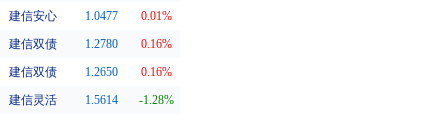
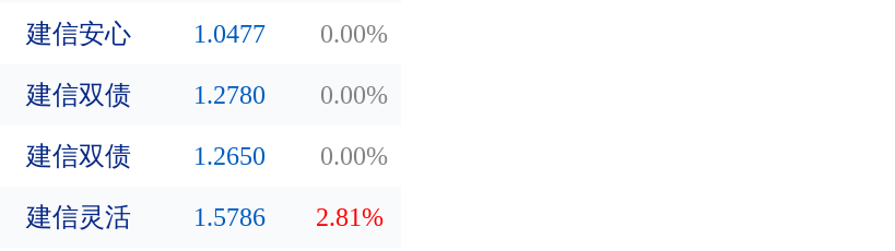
- 1.0477 0.01%
+ 1.0477 0.00%

- 1.2780 0.16%
+ 1.2780 0.00%

- 1.2650 0.16%
+ 1.2650 0.00%

- 1.5614
+ 1.5786

- -1.28%
+ 2.81%
